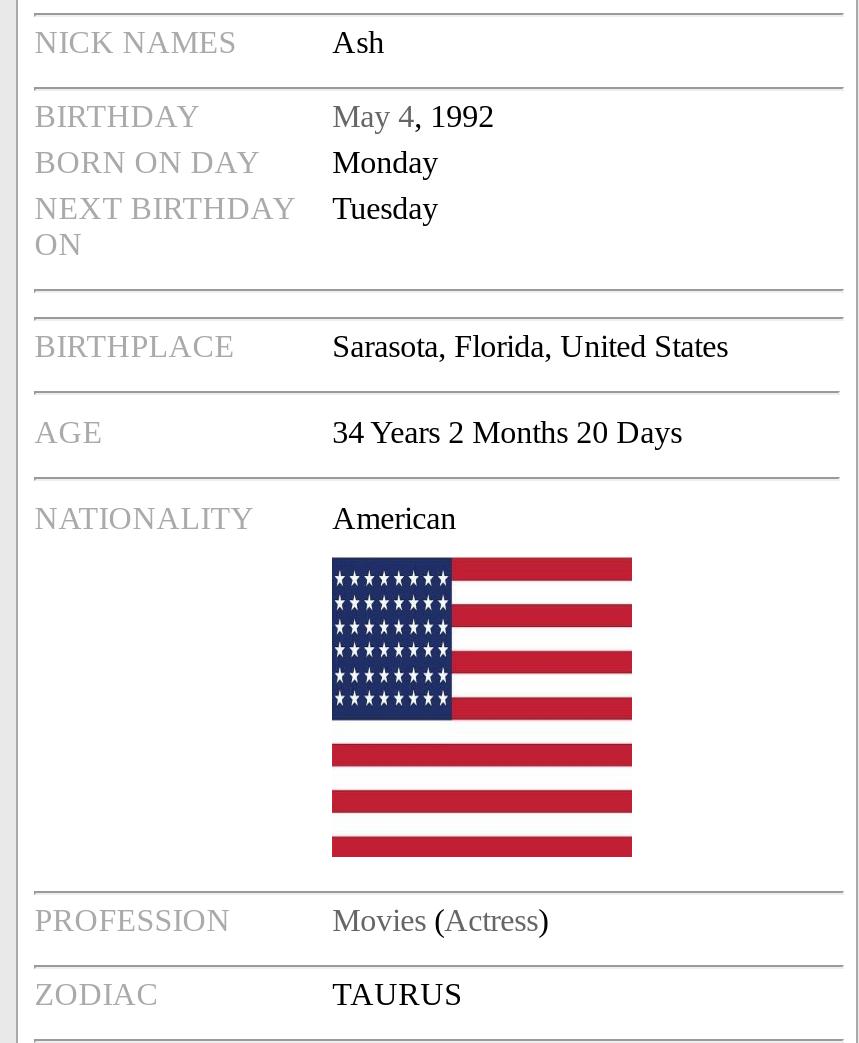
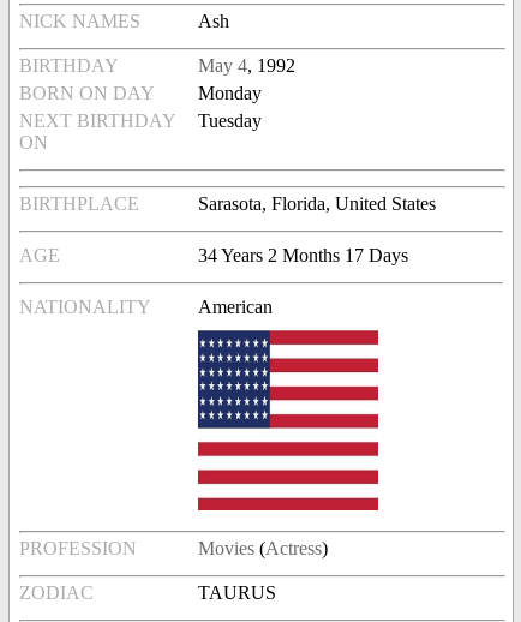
- 34 Years 2 Months 20 Days
+ 34 Years 2 Months 17 Days
